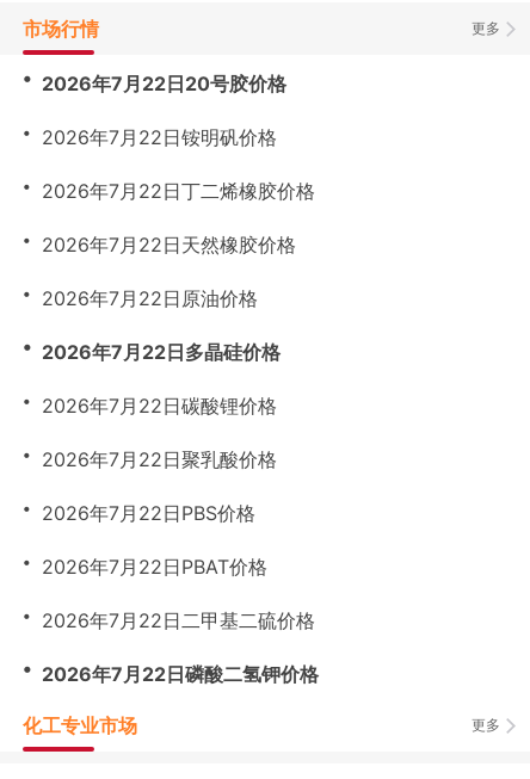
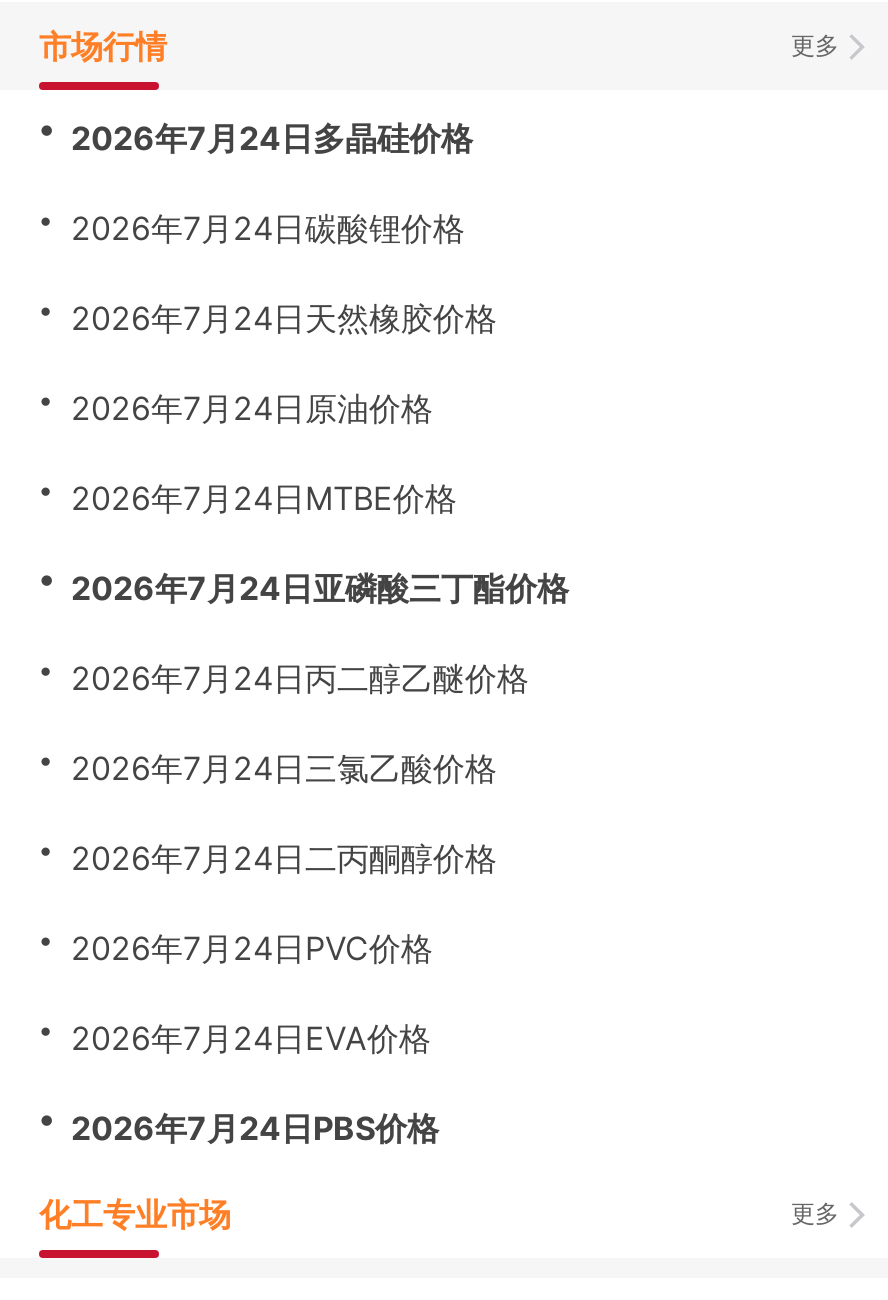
- ・2026年7月22日20号胶价格
+ ・2026年7月24日多晶硅价格

- ・2026年7月22日铵明矾价格
+ ・2026年7月24日碳酸锂价格

- ・2026年7月22日丁二烯橡胶价格
+ ・2026年7月24日天然橡胶价格

- ・2026年7月22日天然橡胶价格
+ ・2026年7月24日原油价格

- ・2026年7月22日原油价格
+ ・2026年7月24日MTBE价格

- ・2026年7月22日多晶硅价格
+ ・2026年7月24日亚磷酸三丁酯价格

- ・2026年7月22日碳酸锂价格
+ ・2026年7月24日丙二醇乙醚价格

- ・2026年7月22日聚乳酸价格
+ ・2026年7月24日三氯乙酸价格

- ・2026年7月22日PBS价格
+ ・2026年7月24日二丙酮醇价格

- ・2026年7月22日PBAT价格
+ ・2026年7月24日PVC价格

- ・2026年7月22日二甲基二硫价格
+ ・2026年7月24日EVA价格

- ・2026年7月22日磷酸二氢钾价格
+ ・2026年7月24日PBS价格
